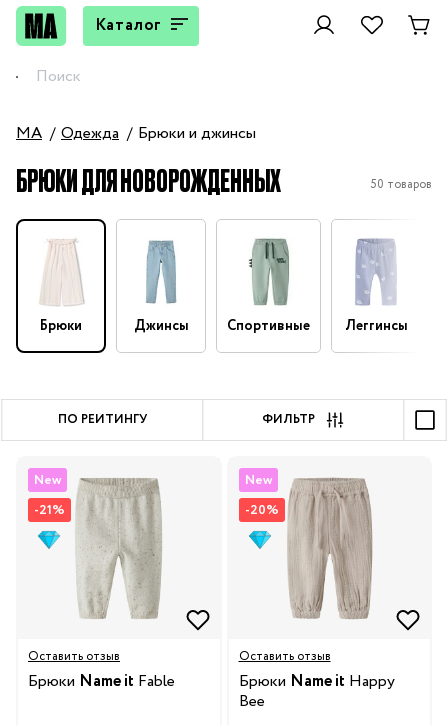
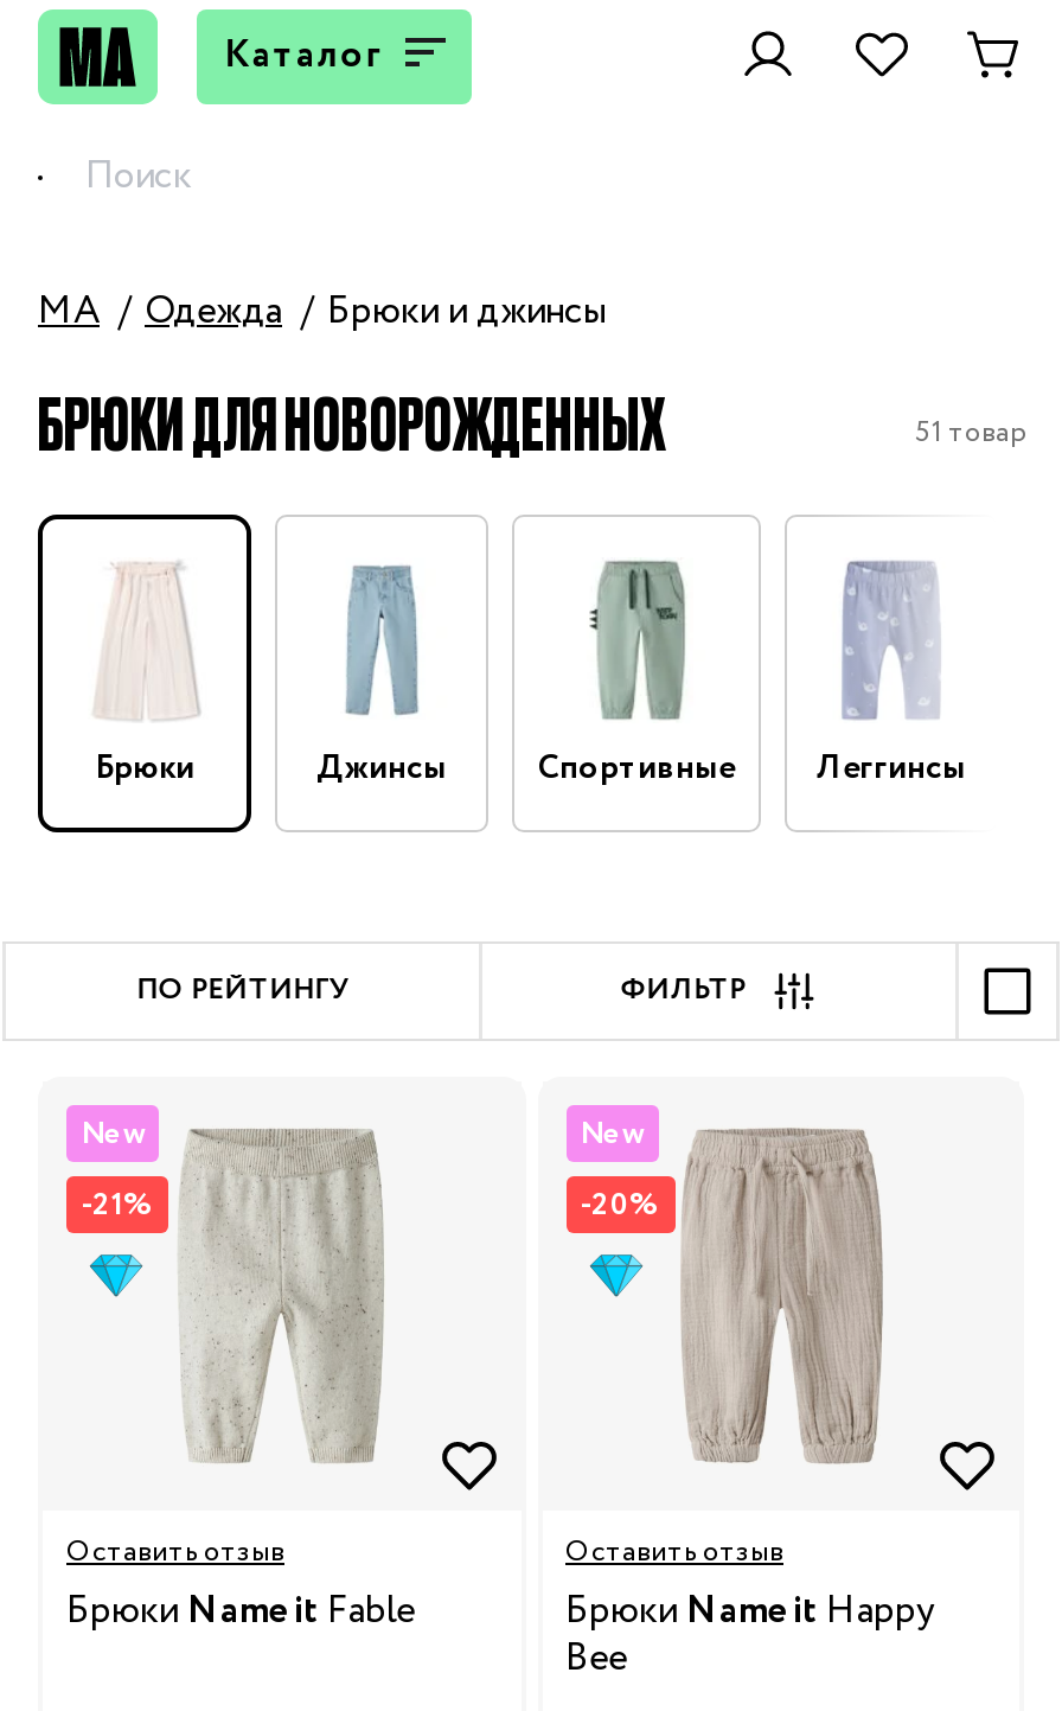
- 50 товаров
+ 51 товар
